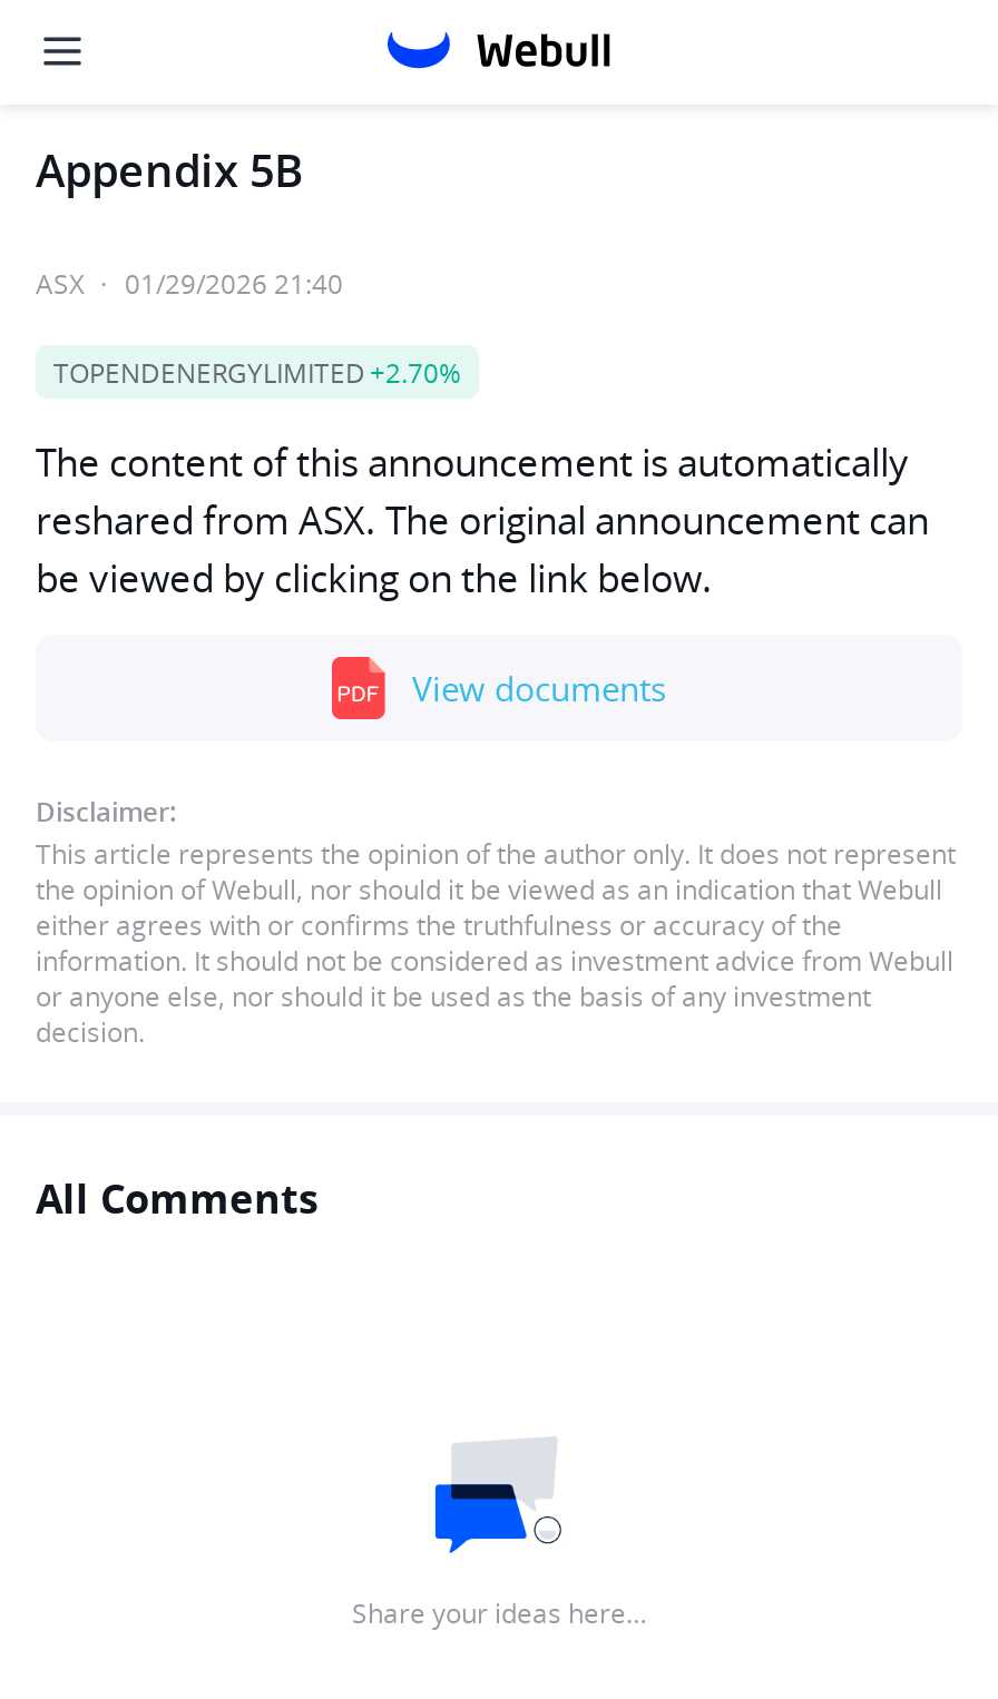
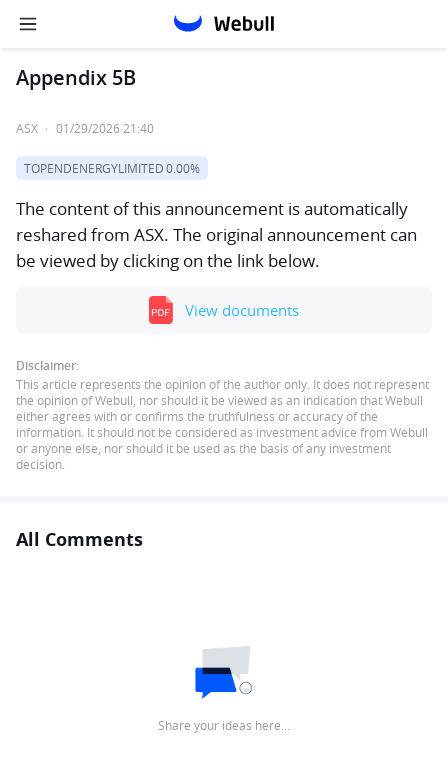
- TOPENDENERGYLIMITED +2.70%
+ TOPENDENERGYLIMITED 0.00%
